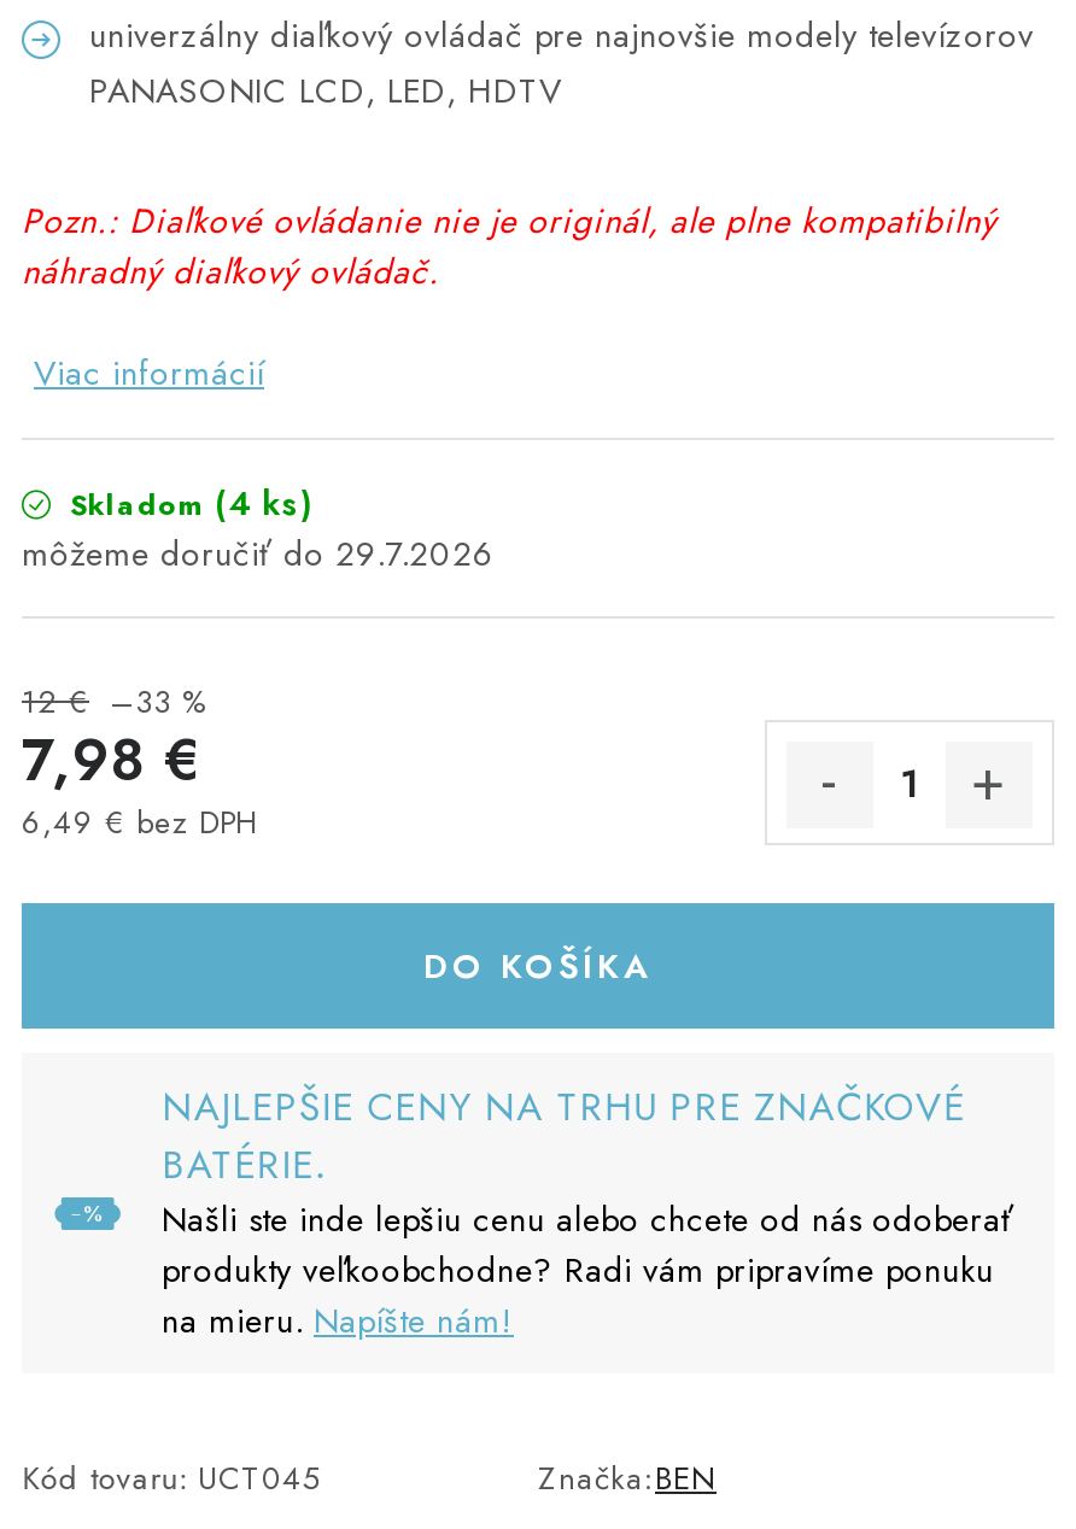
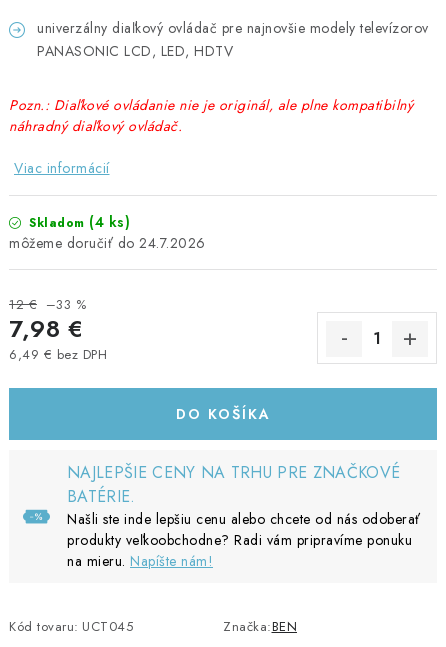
- 29.7.2026
+ 24.7.2026
